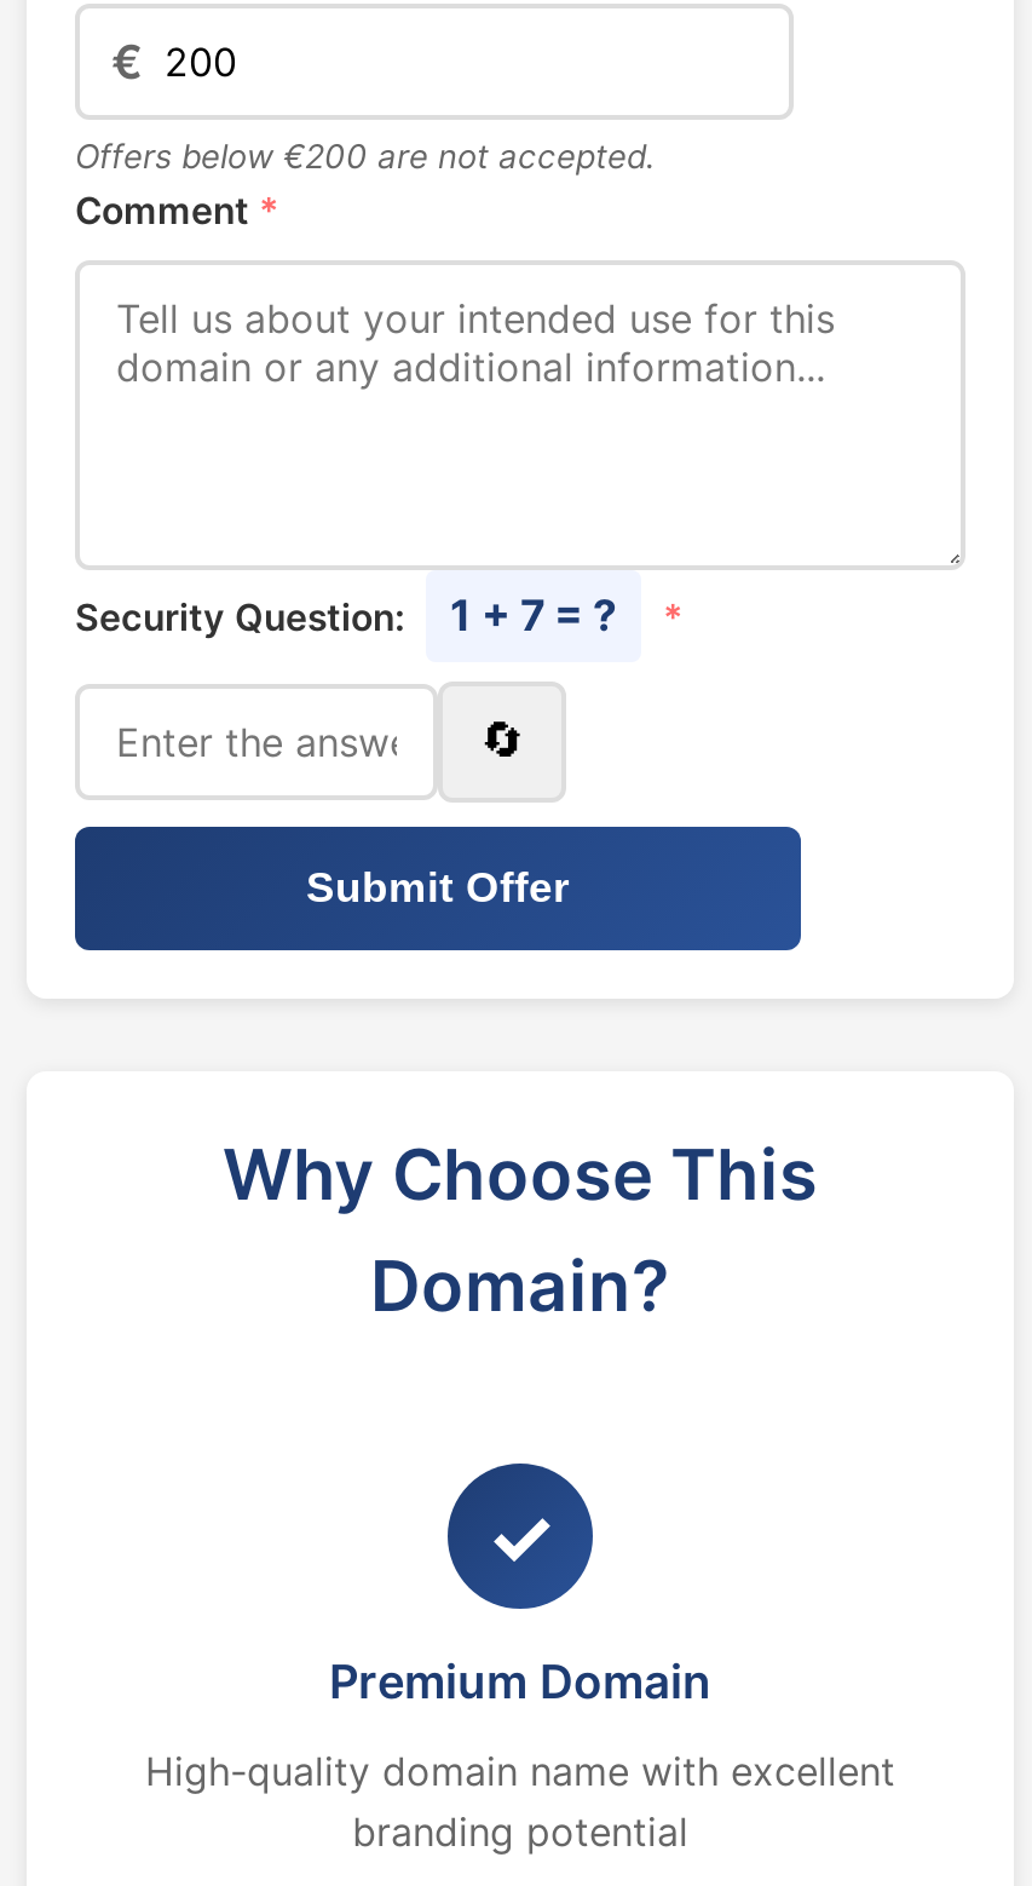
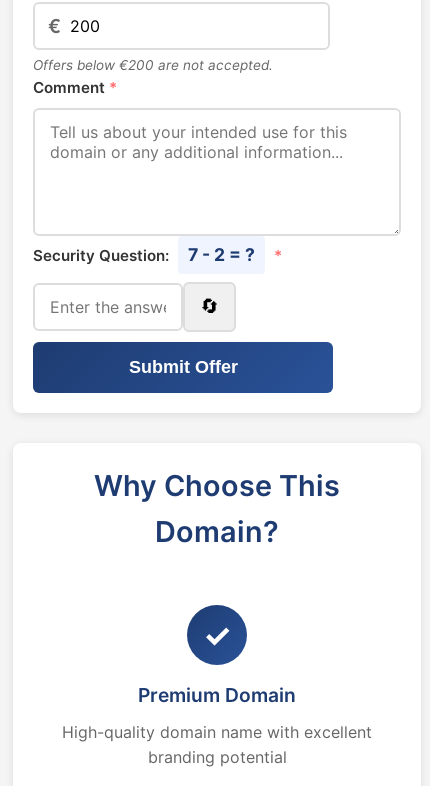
- 1 + 7 = ?
+ 7 - 2 = ?
